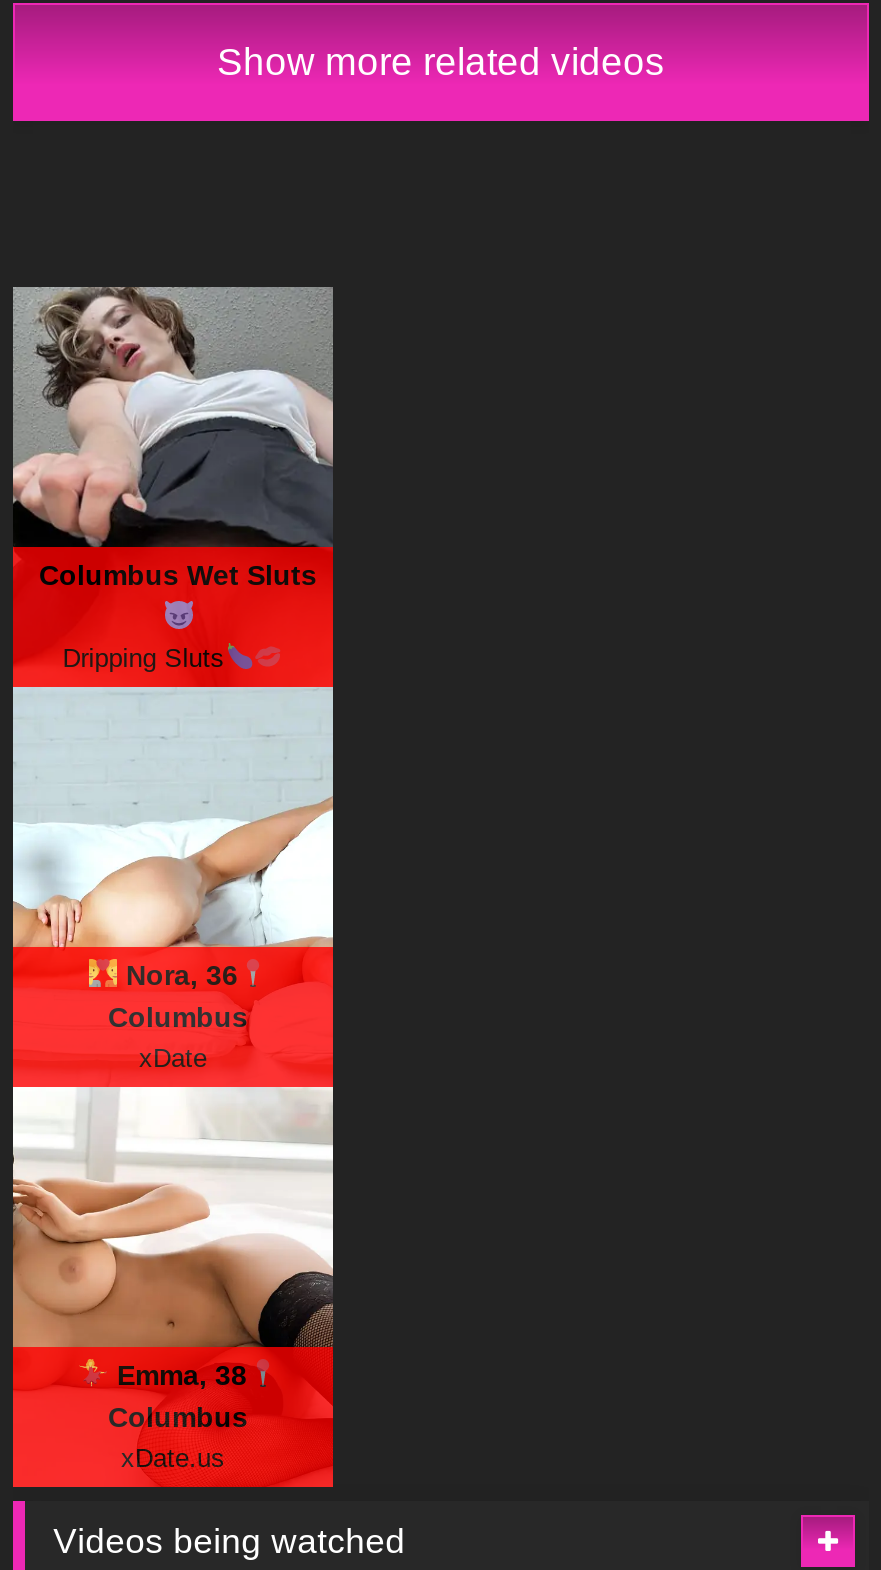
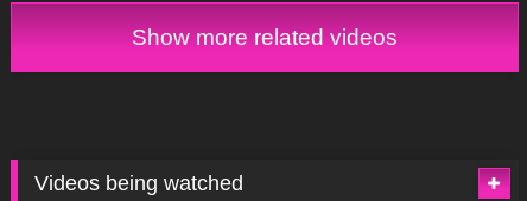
- [image]
- Columbus Wet Sluts
- Dripping Sluts

- [image]
- Nora, 36
- Columbus
- xDate

- Emma, 38
- Columbus
- xDate.us
